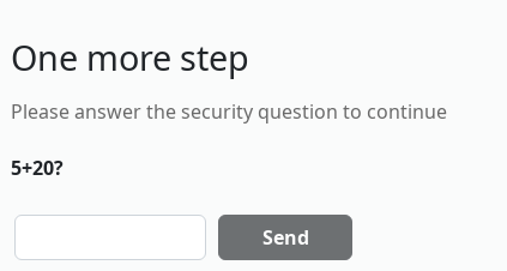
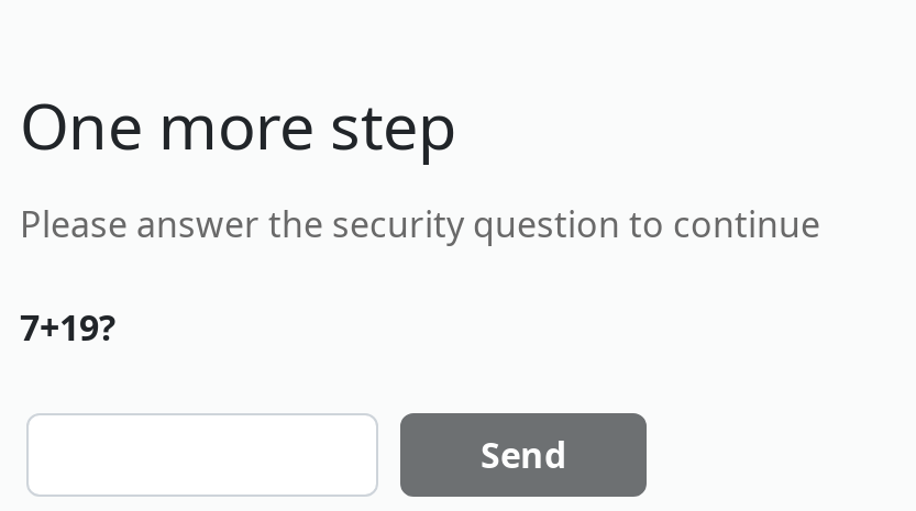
- 5+20?
+ 7+19?
